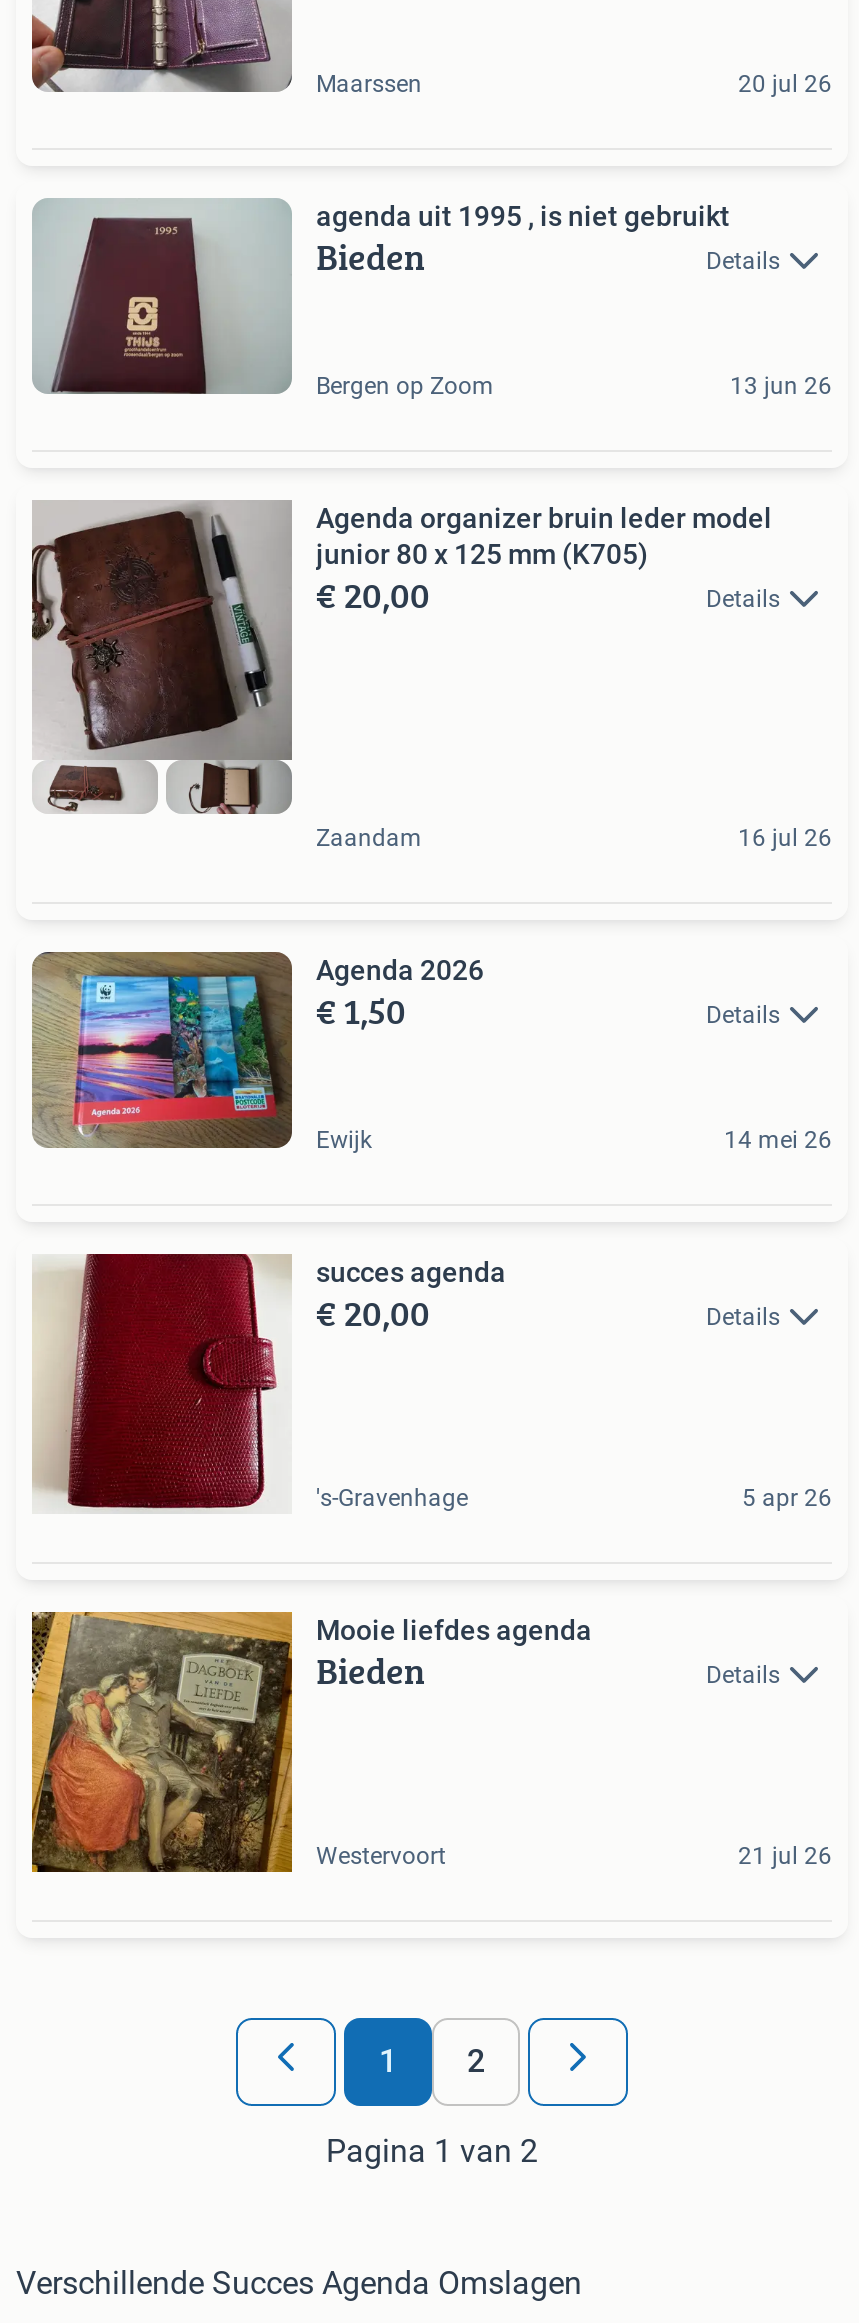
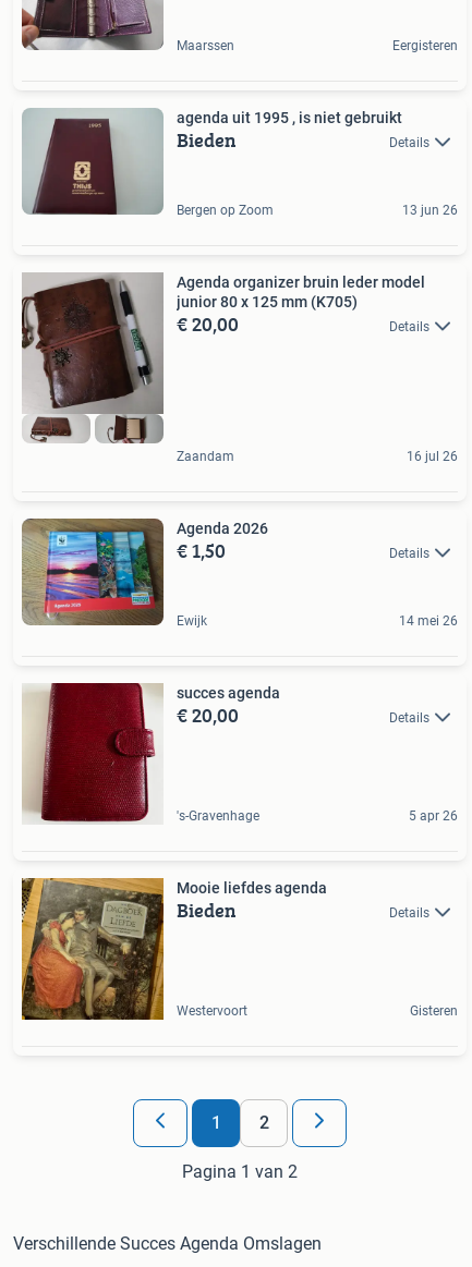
- 20 jul 26
+ Eergisteren

- 21 jul 26
+ Gisteren
